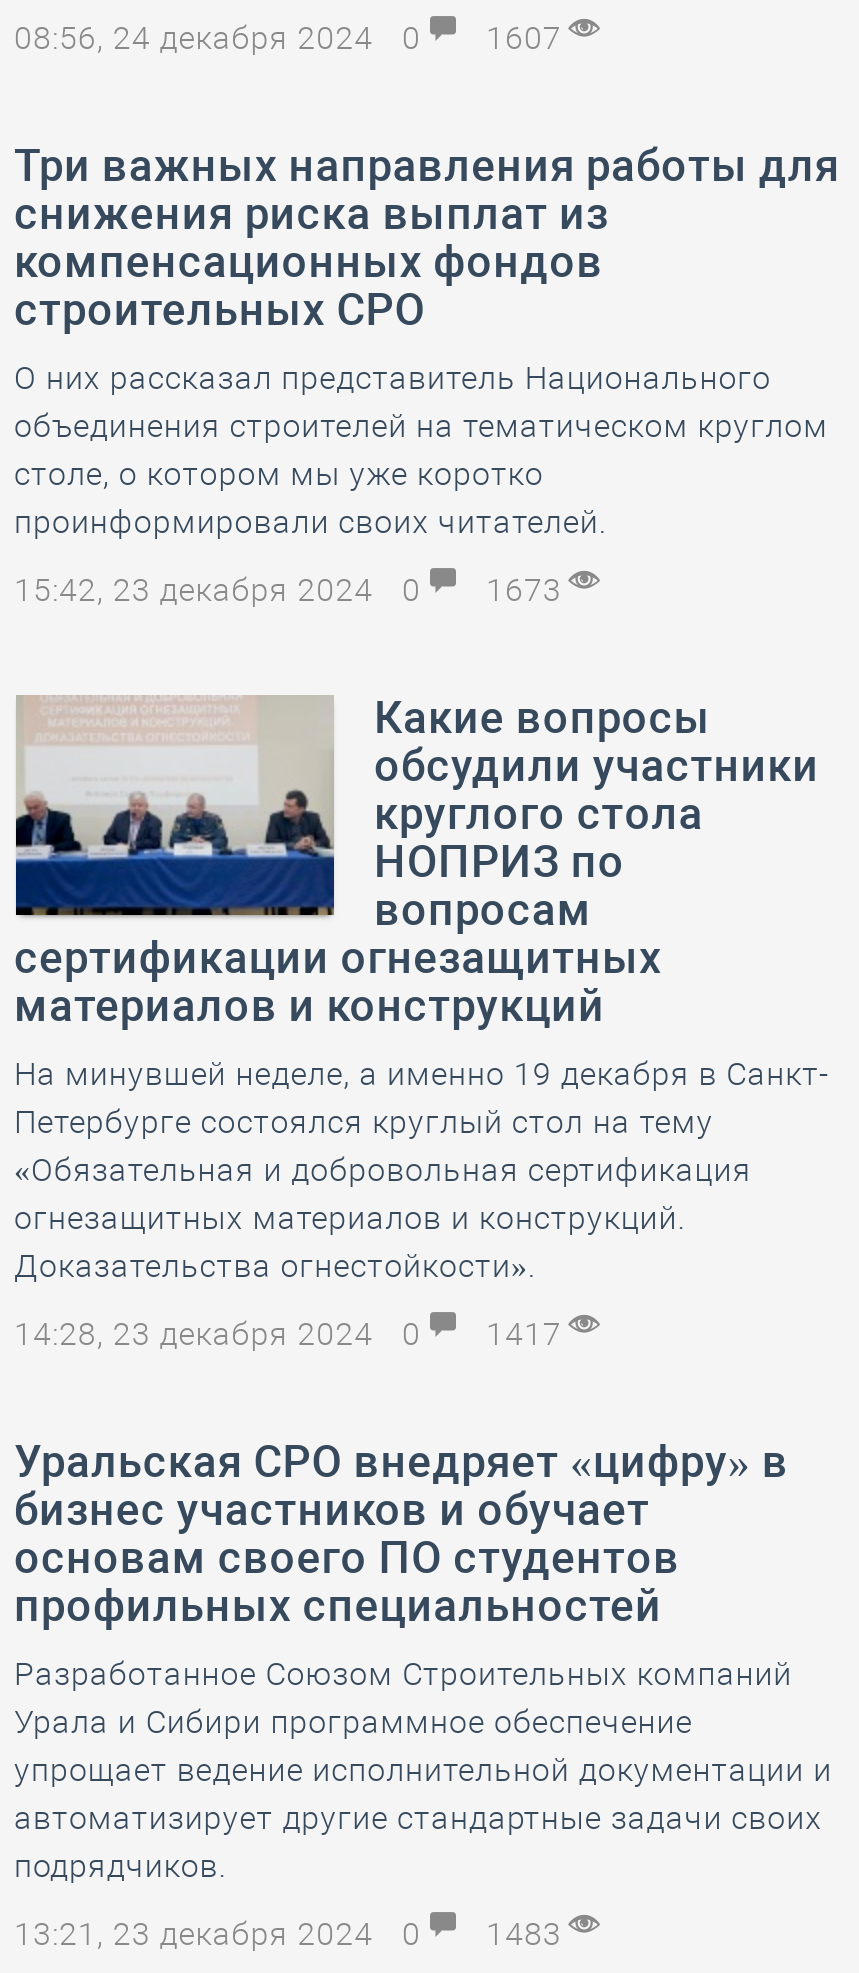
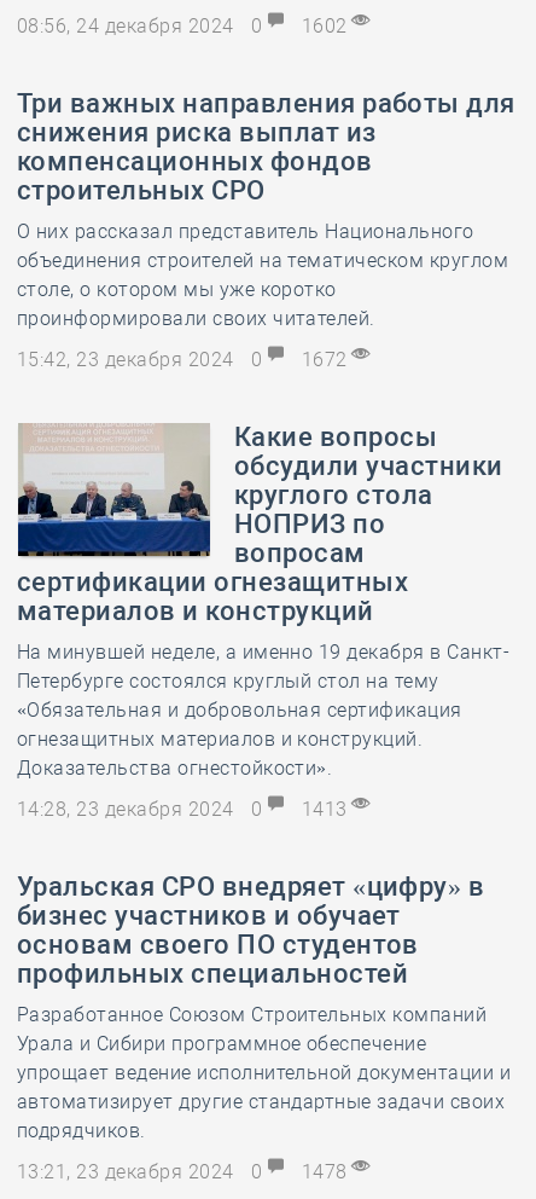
- 08:56, 24 декабря 2024 0 1607
+ 08:56, 24 декабря 2024 0 1602

- 15:42, 23 декабря 2024 0 1673
+ 15:42, 23 декабря 2024 0 1672

- 14:28, 23 декабря 2024 0 1417
+ 14:28, 23 декабря 2024 0 1413

- 13:21, 23 декабря 2024 0 1483
+ 13:21, 23 декабря 2024 0 1478
